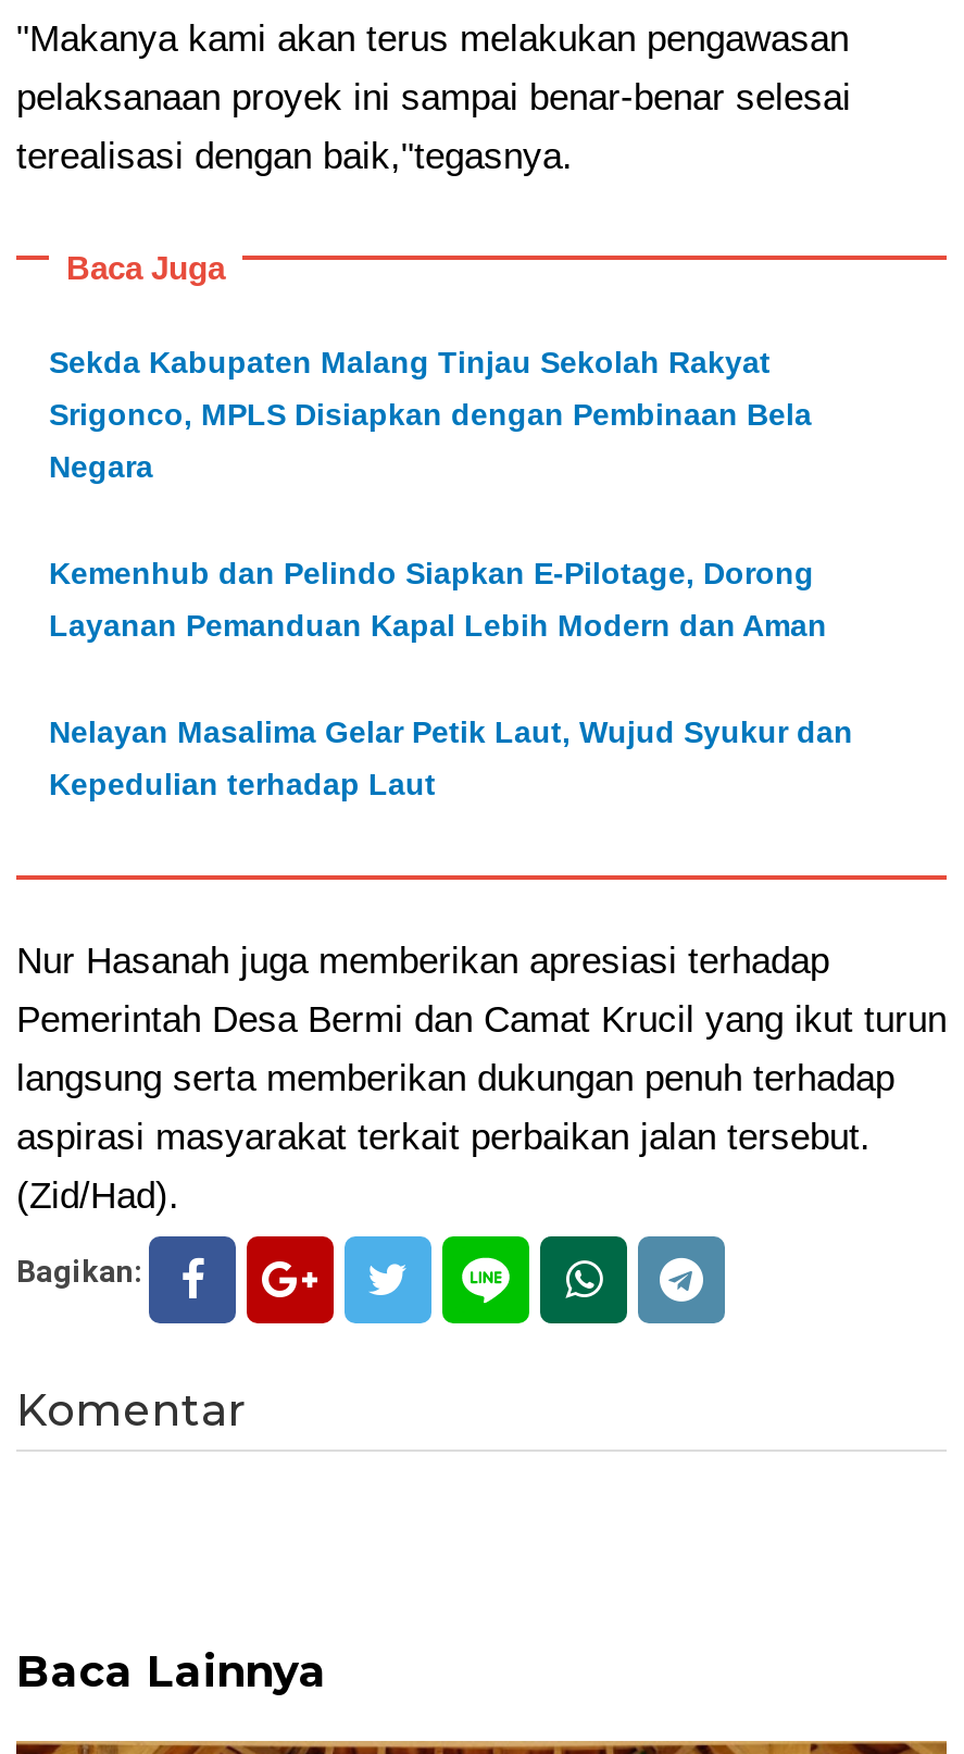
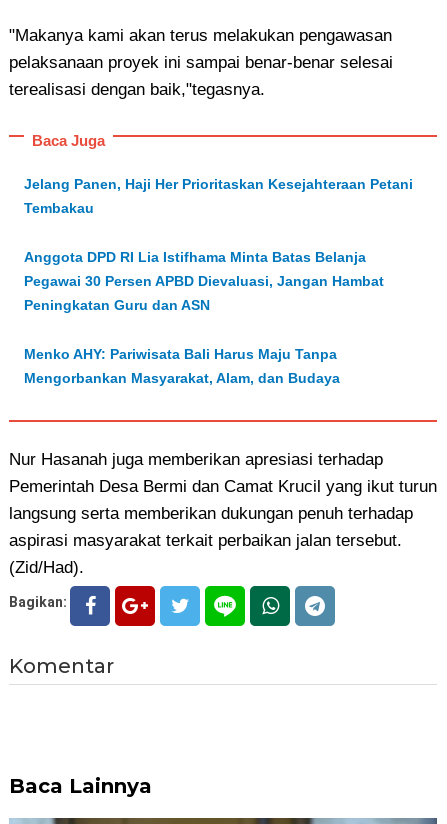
- Sekda Kabupaten Malang Tinjau Sekolah Rakyat
+ Jelang Panen, Haji Her Prioritaskan Kesejahteraan Petani

- Srigonco, MPLS Disiapkan dengan Pembinaan Bela
+ Tembakau

- Negara
+ Anggota DPD RI Lia Istifhama Minta Batas Belanja

- Kemenhub dan Pelindo Siapkan E-Pilotage, Dorong
+ Pegawai 30 Persen APBD Dievaluasi, Jangan Hambat

- Layanan Pemanduan Kapal Lebih Modern dan Aman
+ Peningkatan Guru dan ASN

- Nelayan Masalima Gelar Petik Laut, Wujud Syukur dan
+ Menko AHY: Pariwisata Bali Harus Maju Tanpa

- Kepedulian terhadap Laut
+ Mengorbankan Masyarakat, Alam, dan Budaya
